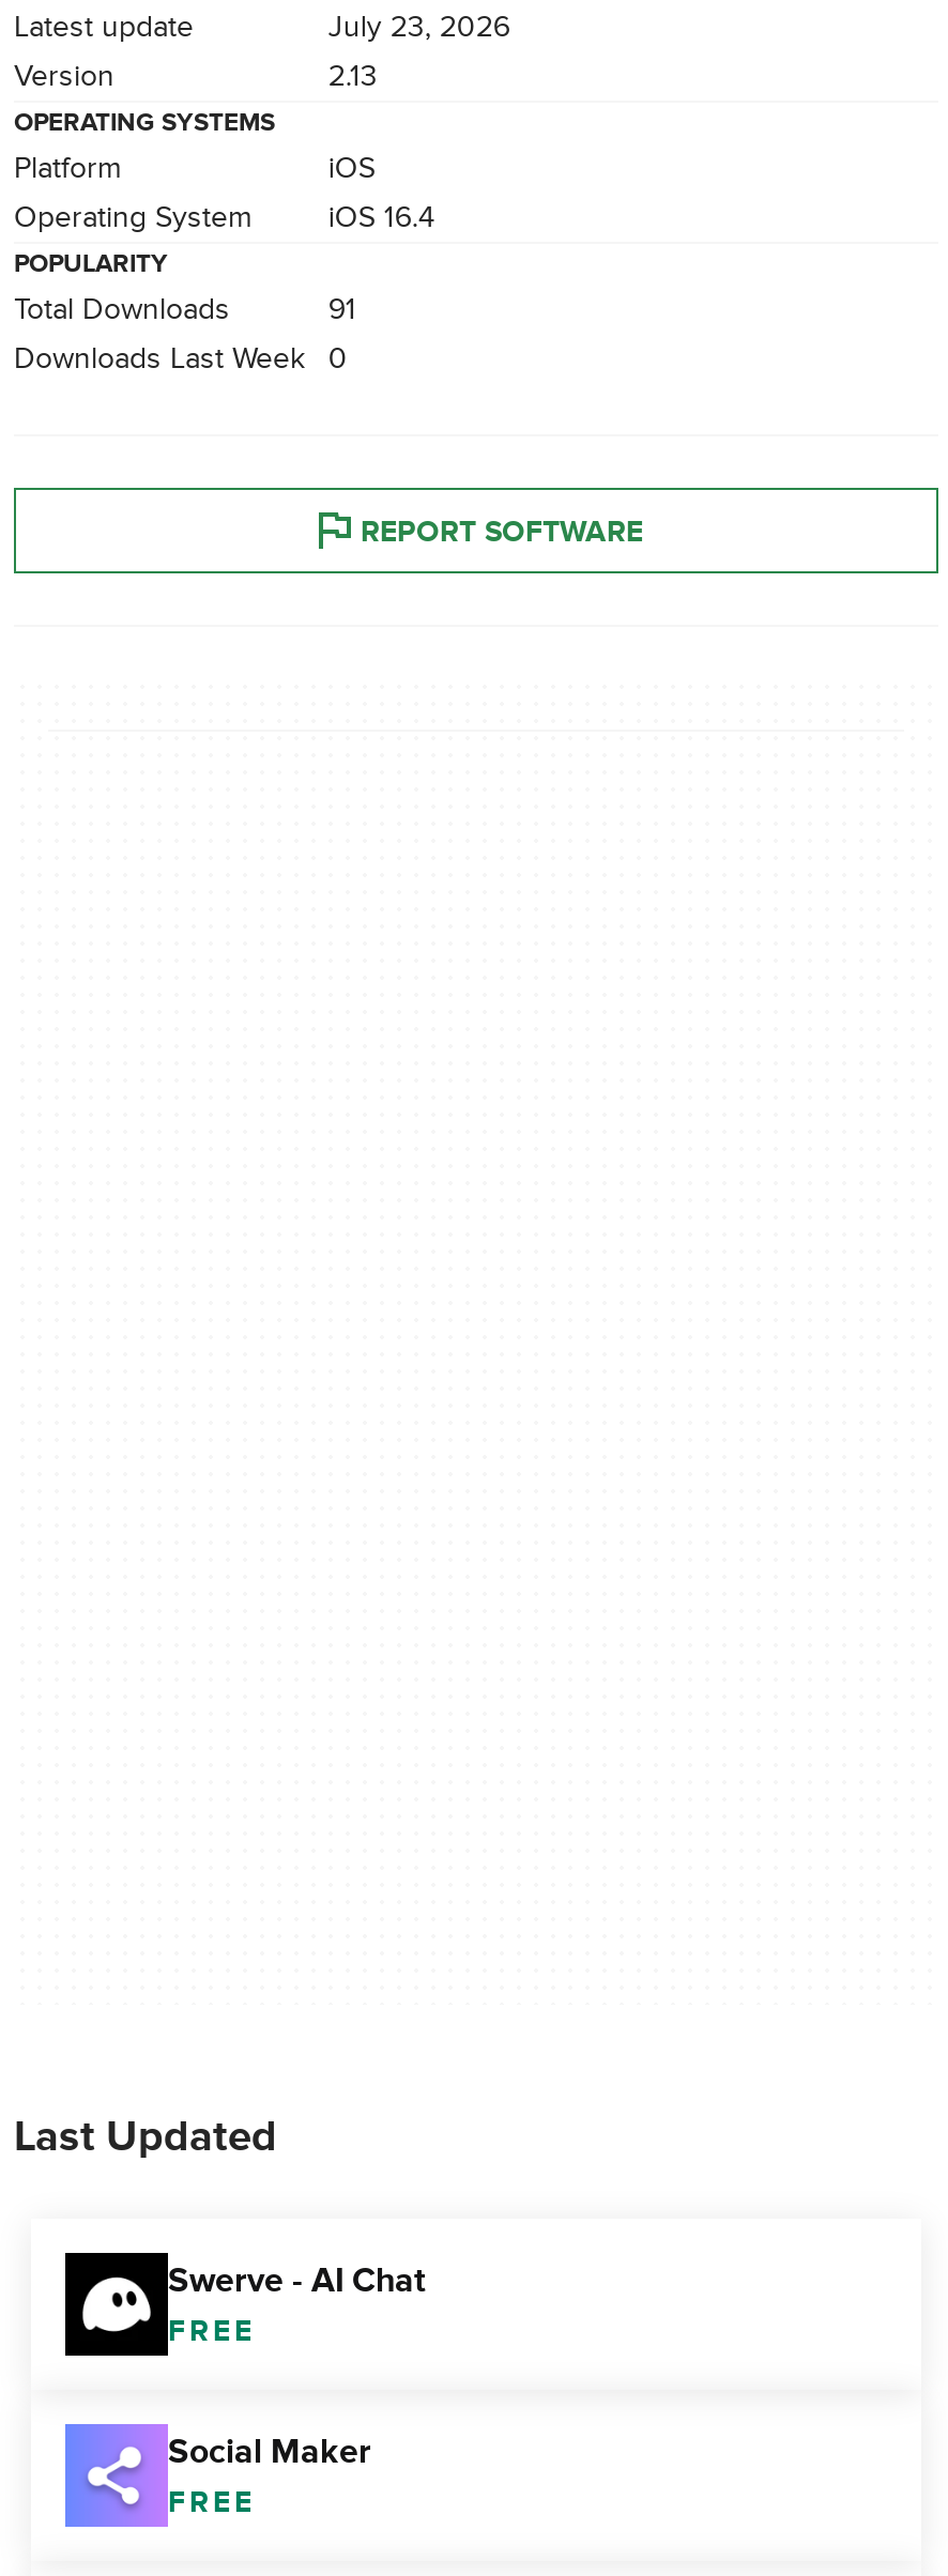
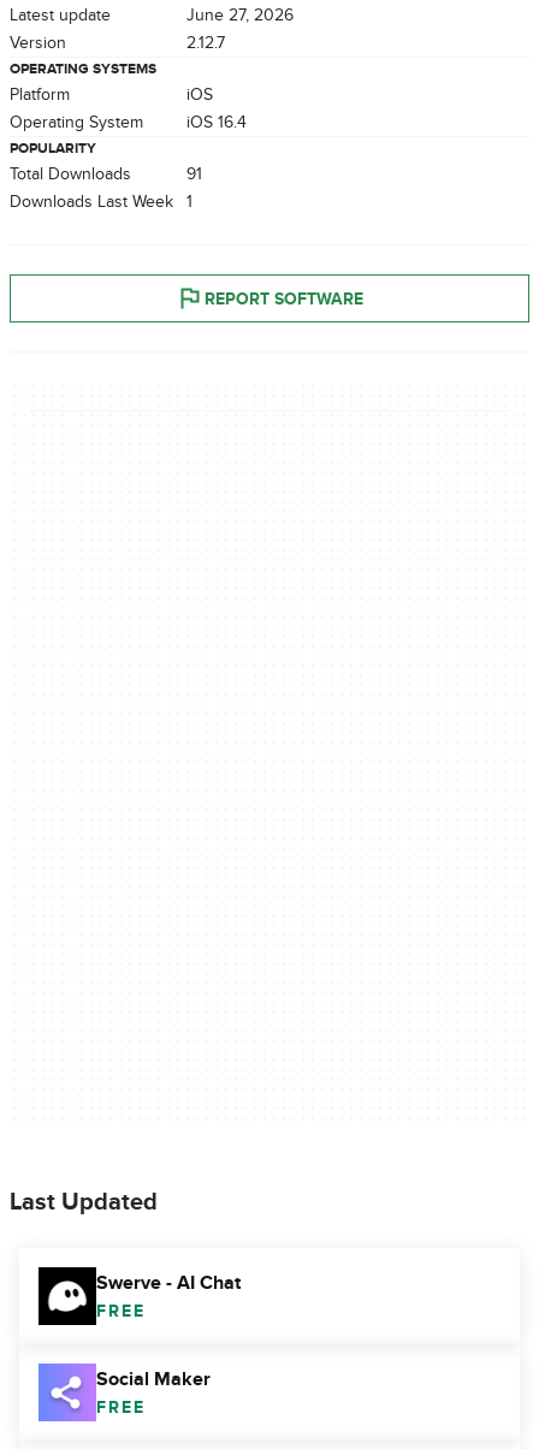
- July 23, 2026
+ June 27, 2026

- 2.13
+ 2.12.7

- Downloads Last Week 0
+ Downloads Last Week 1
